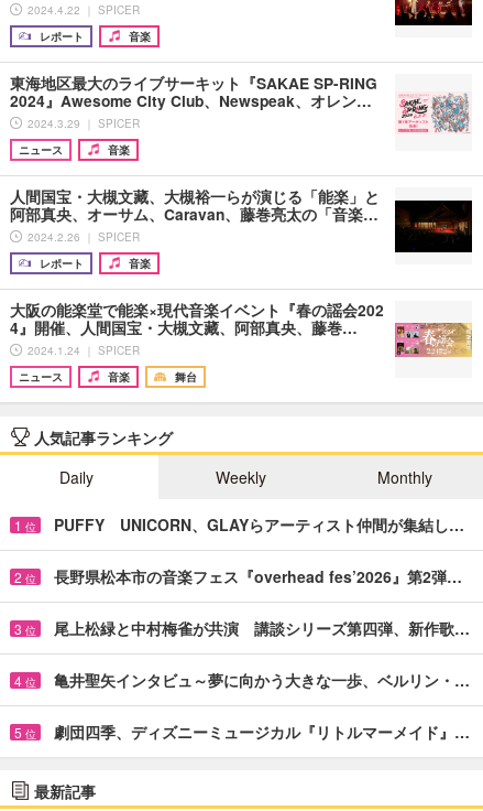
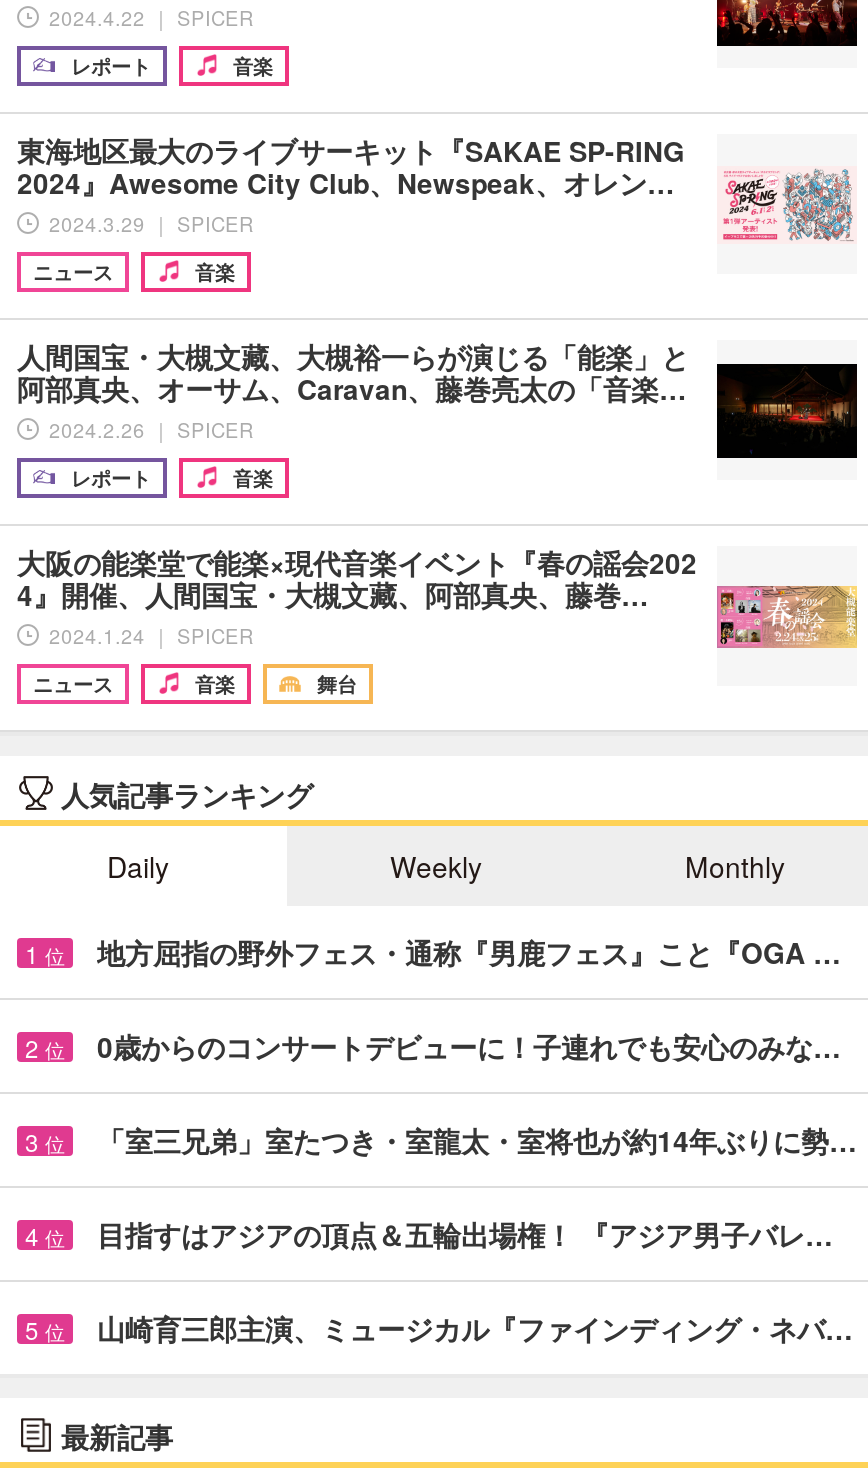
- PUFFY UNICORN、GLAYらアーティスト仲間が集結し…
+ 地方屈指の野外フェス・通称『男鹿フェス』こと『OGA …

- 長野県松本市の音楽フェス『overhead fes’2026』第2弾…
+ 0歳からのコンサートデビューに！子連れでも安心のみな…

- 尾上松緑と中村梅雀が共演 講談シリーズ第四弾、新作歌…
+ 「室三兄弟」室たつき・室龍太・室将也が約14年ぶりに勢…

- 亀井聖矢インタビュ～夢に向かう大きな一歩、ベルリン・…
+ 目指すはアジアの頂点＆五輪出場権！ 『アジア男子バレ…

- 劇団四季、ディズニーミュージカル『リトルマーメイド』…
+ 山崎育三郎主演、ミュージカル『ファインディング・ネバ…
